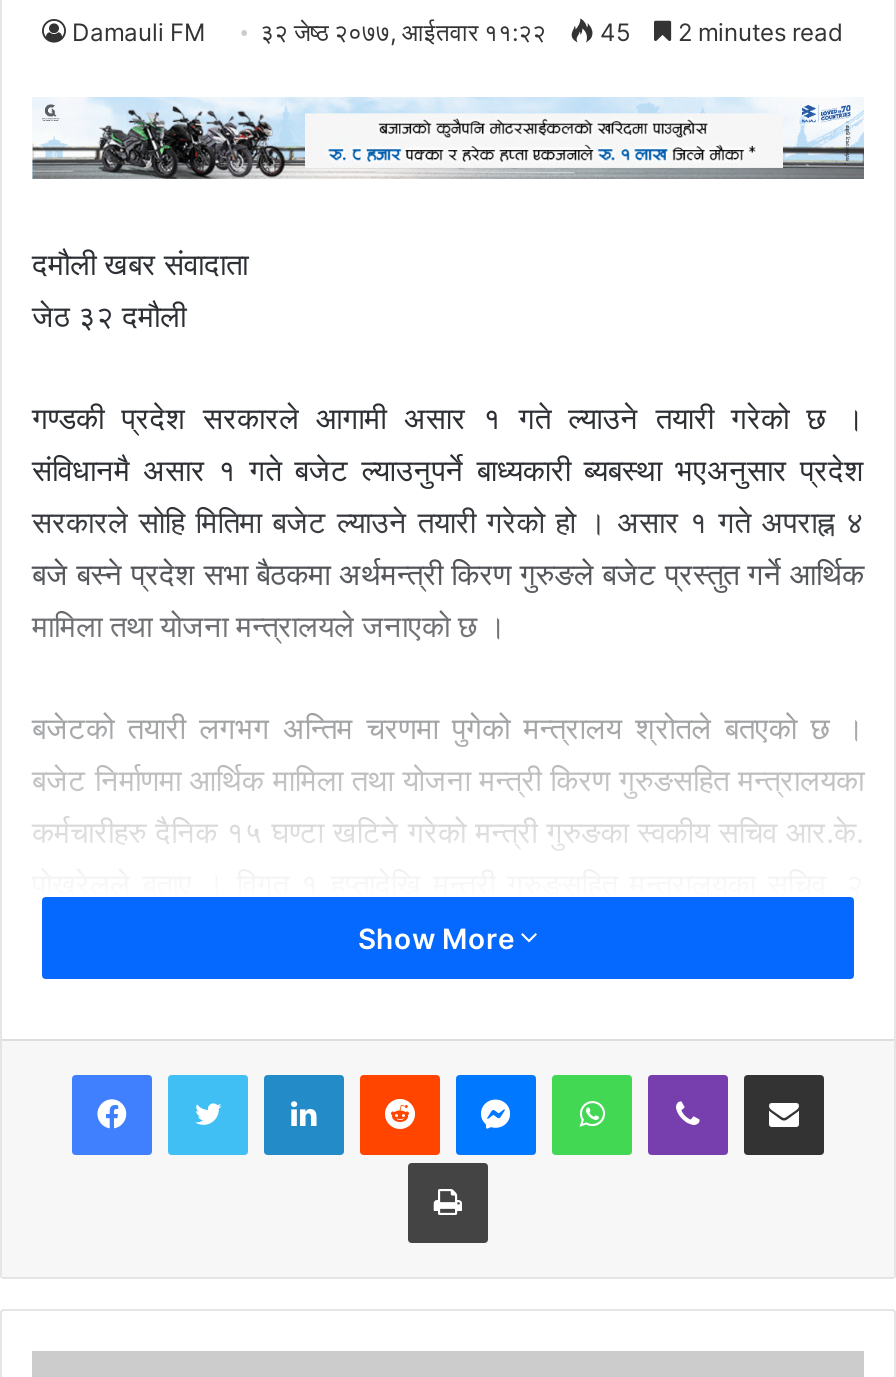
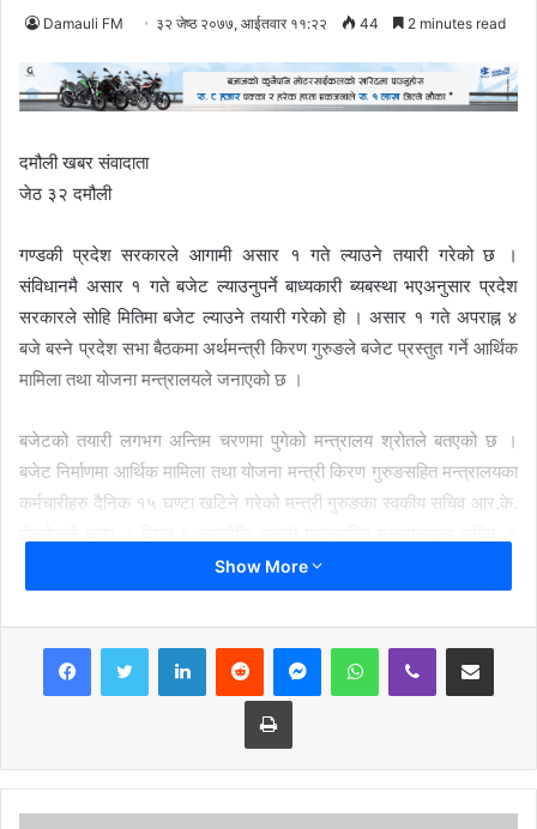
- Damauli FM ३२ जेष्ठ २०७७, आईतवार ११:२२ 45 2 minutes read
+ Damauli FM ३२ जेष्ठ २०७७, आईतवार ११:२२ 44 2 minutes read
